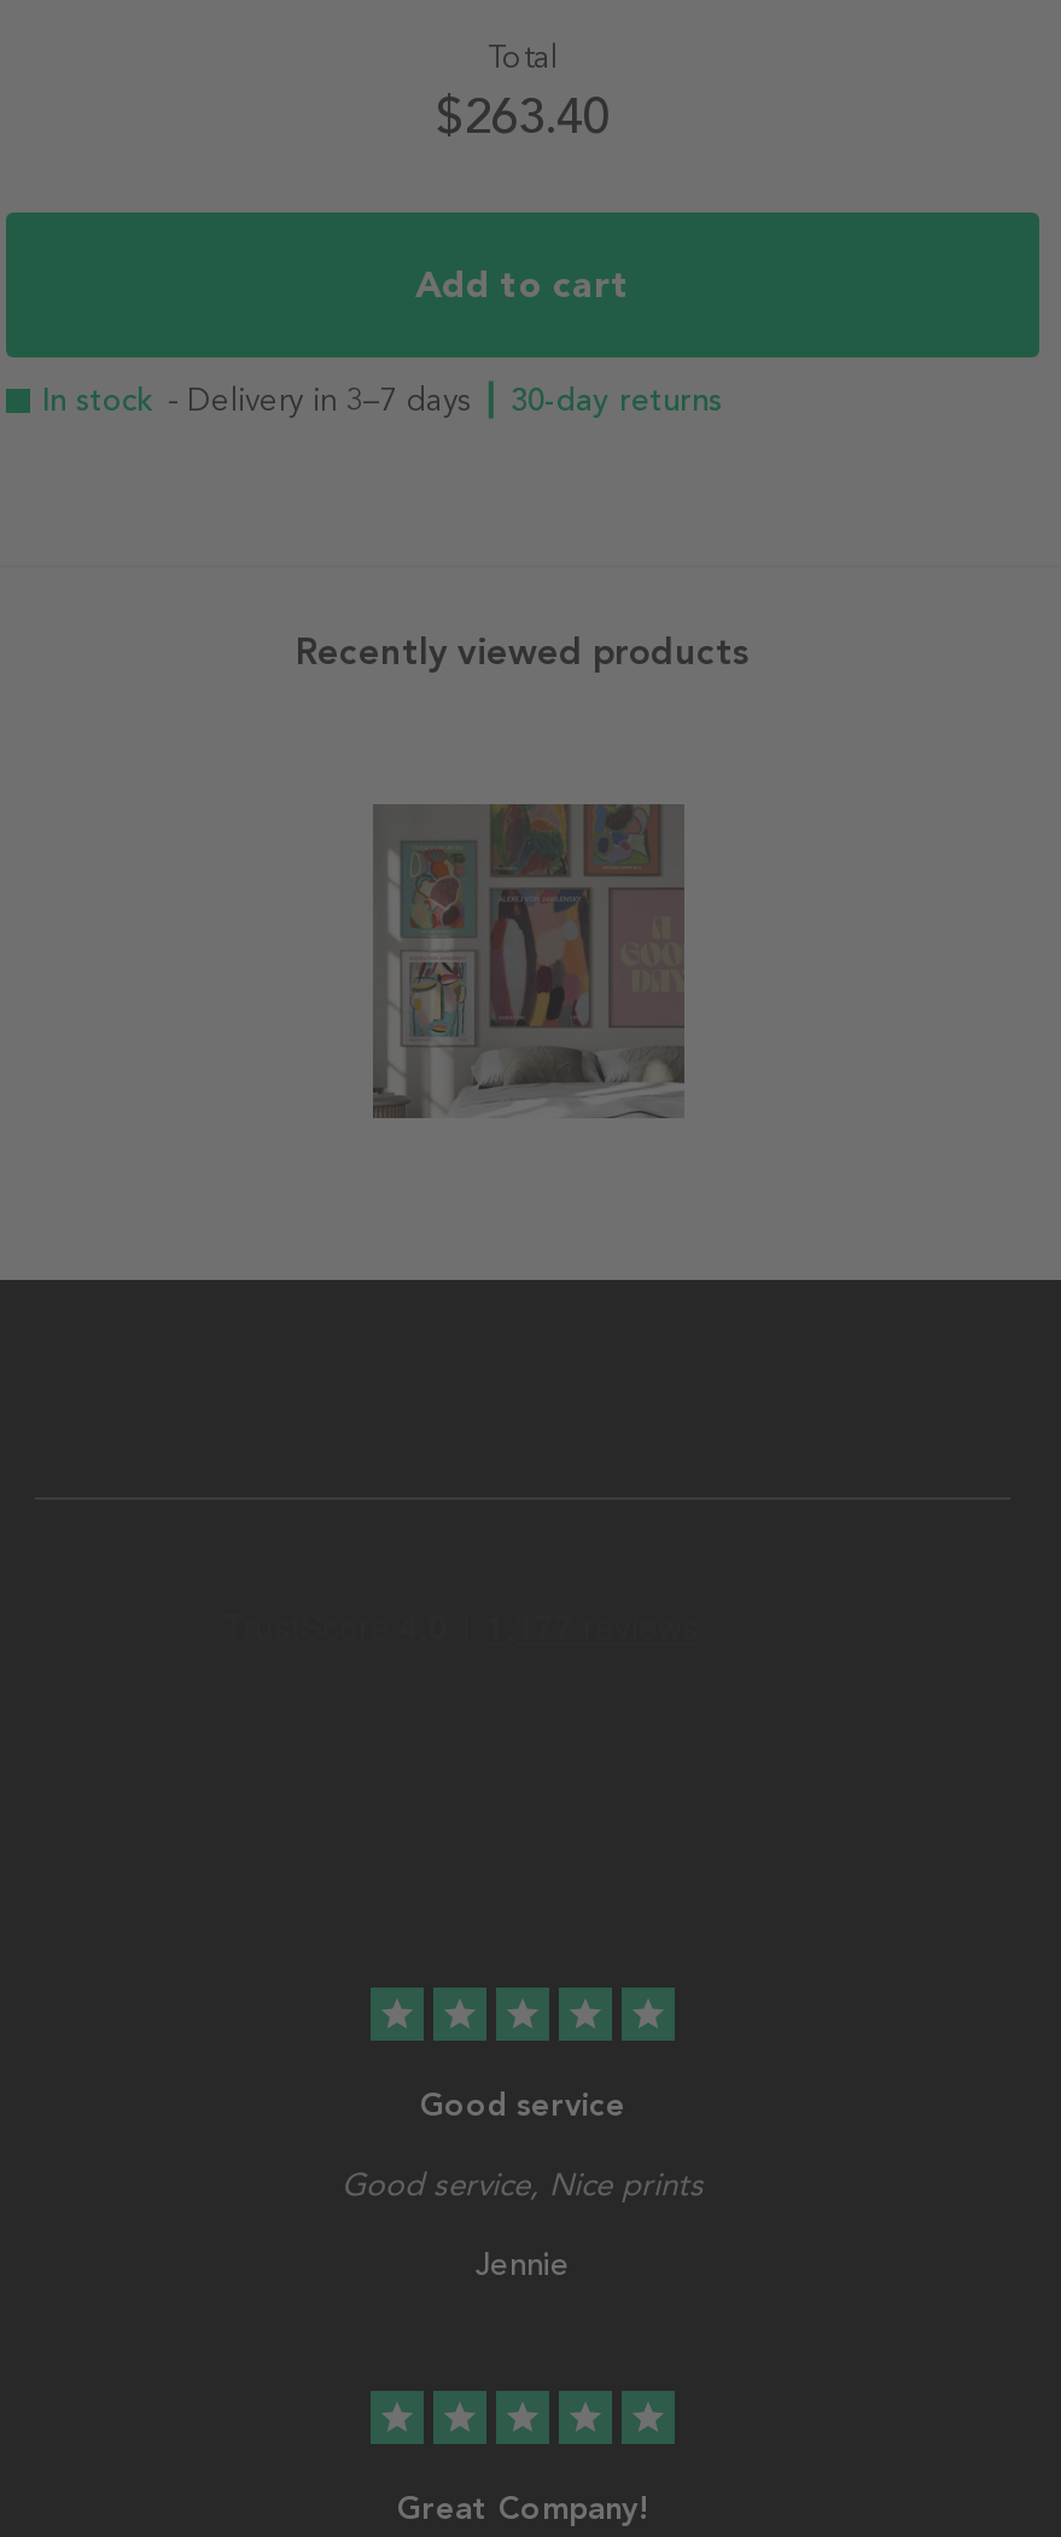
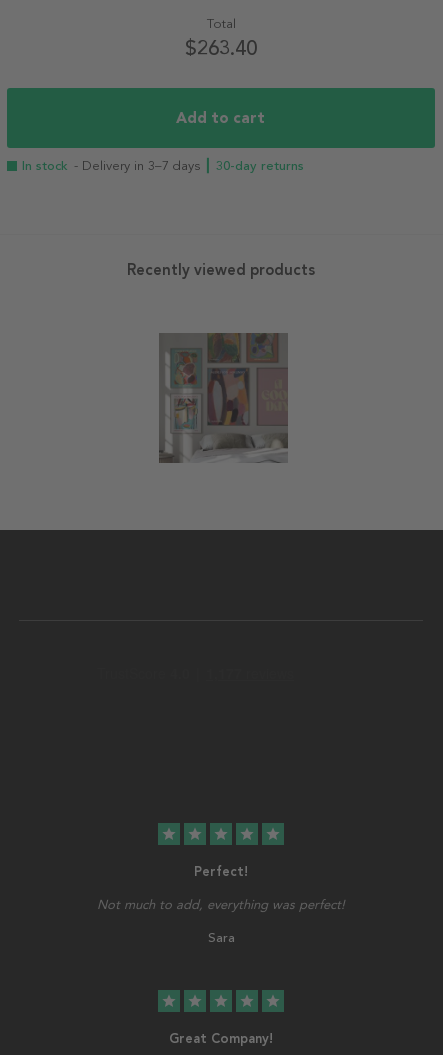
- Good service
+ Perfect!

- Good service, Nice prints
+ Not much to add, everything was perfect!

- Jennie
+ Sara
